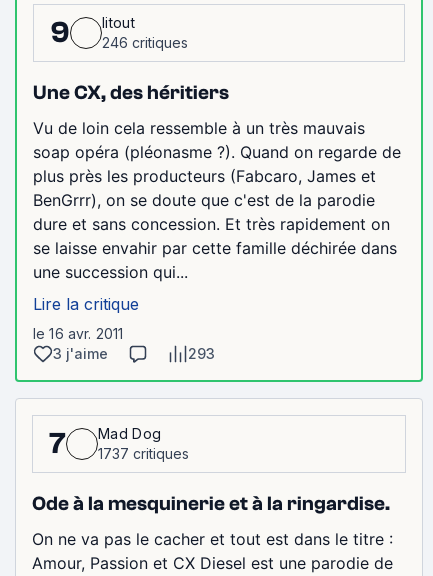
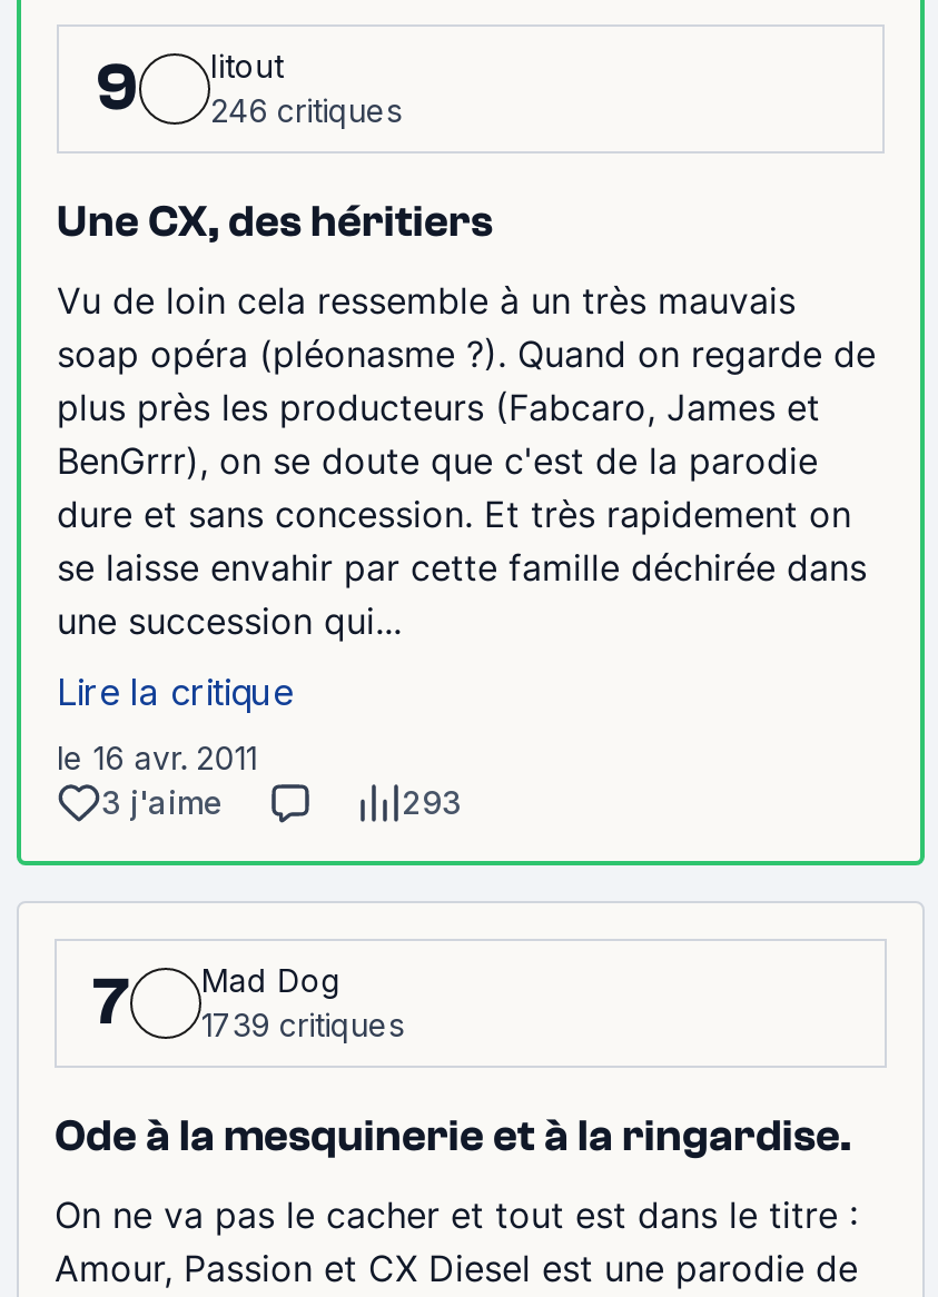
- 7 1737 critiques Mad Dog
+ 7 1739 critiques Mad Dog
